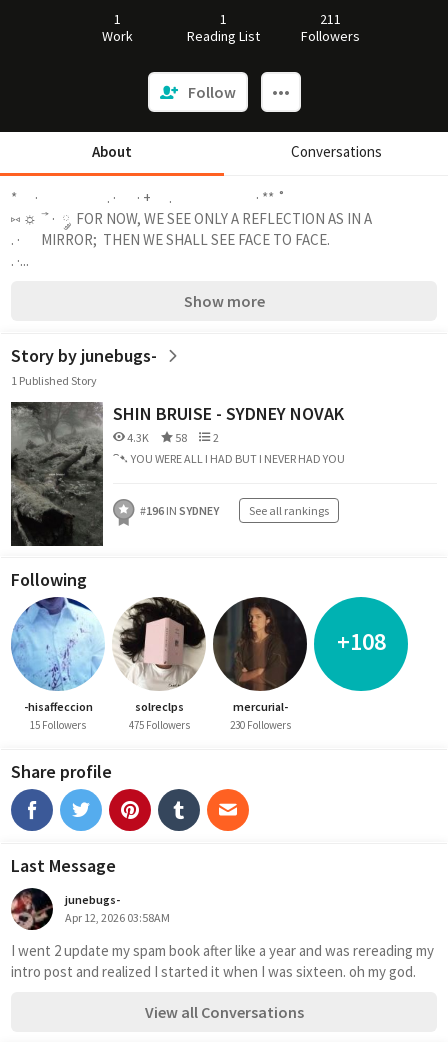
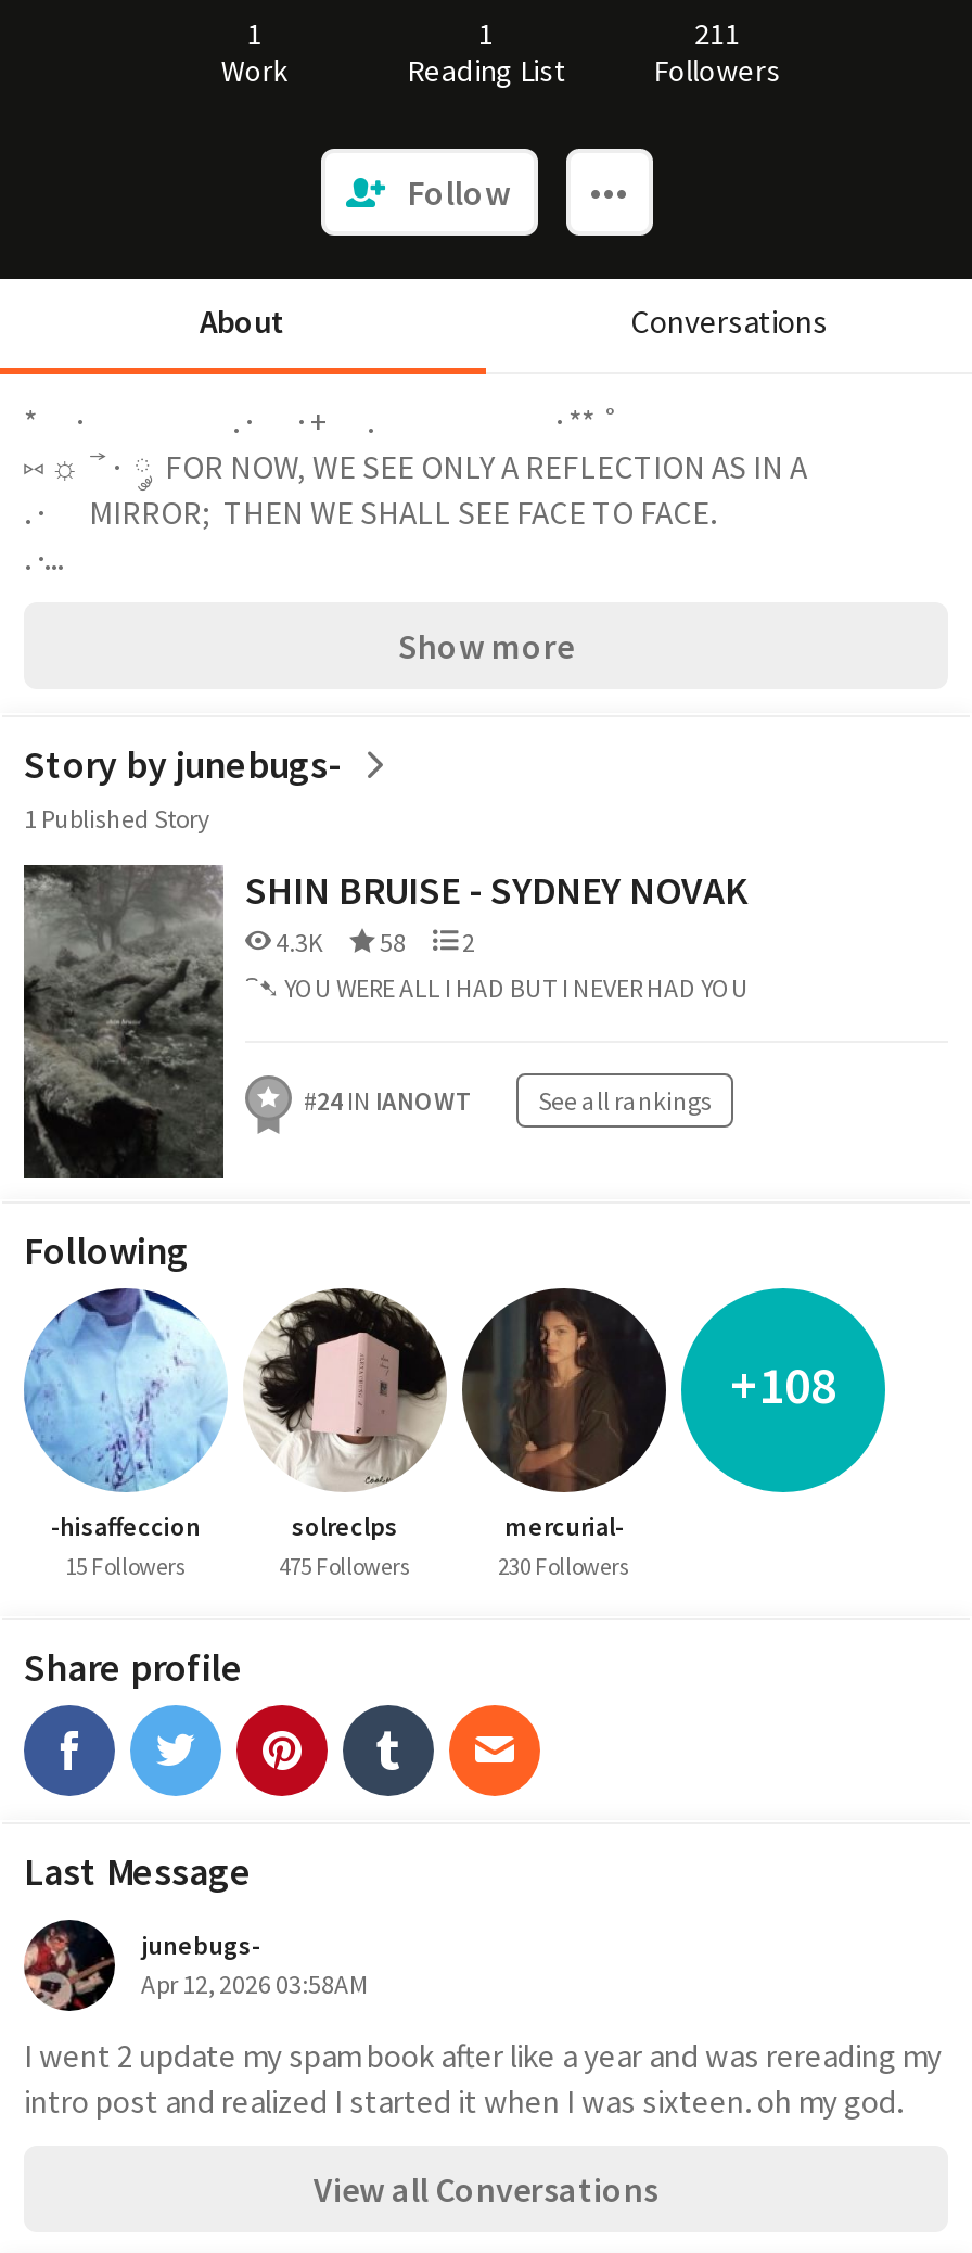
- #196 IN SYDNEY See all rankings
+ #24 IN IANOWT See all rankings
